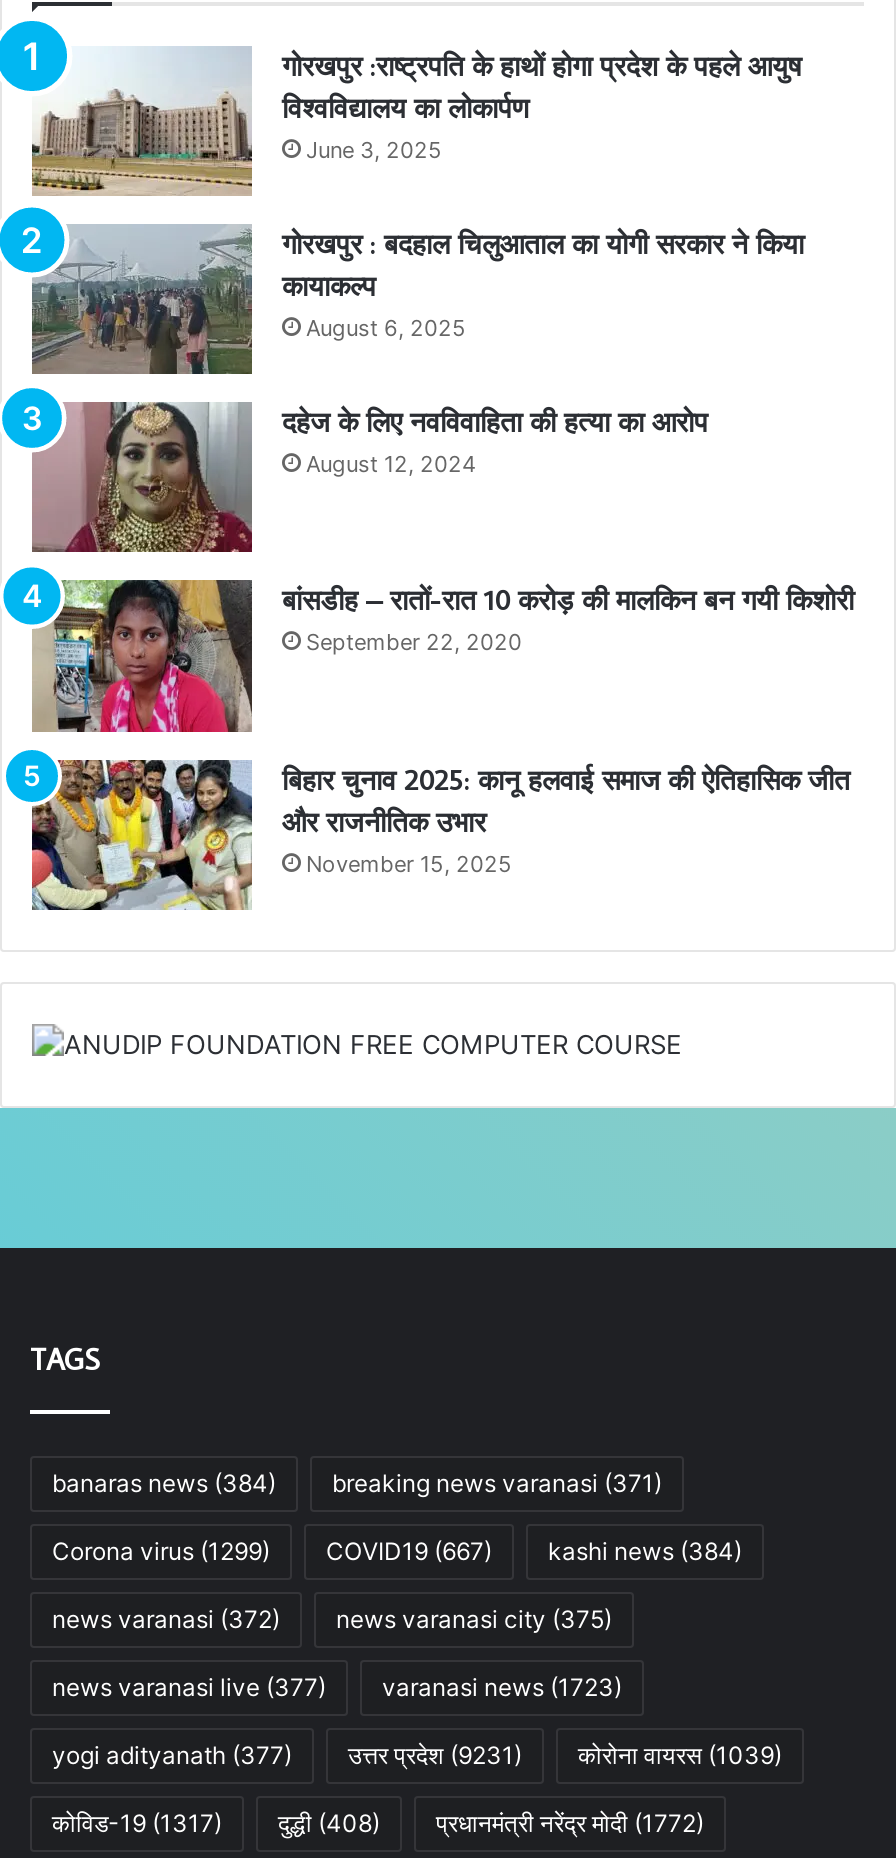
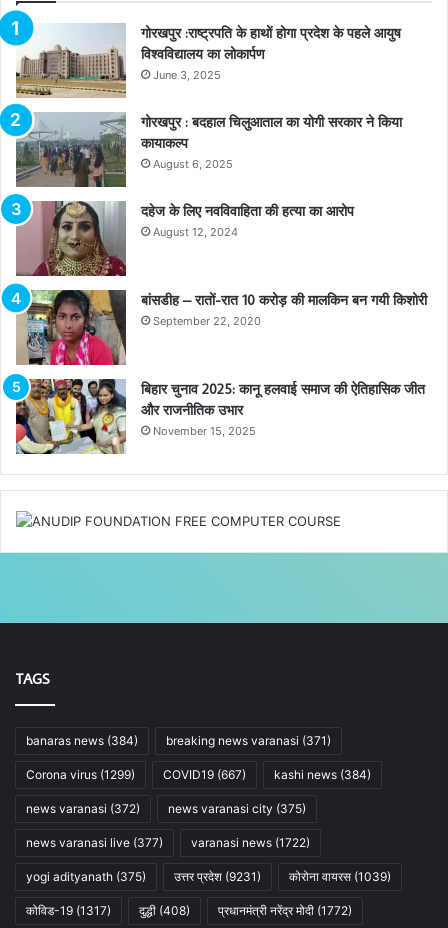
- varanasi news (1723)
+ varanasi news (1722)

- yogi adityanath (377)
+ yogi adityanath (375)
